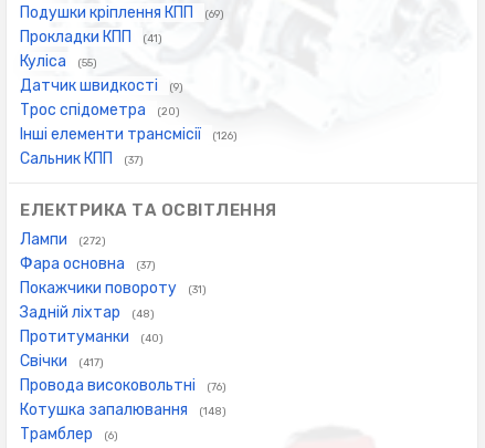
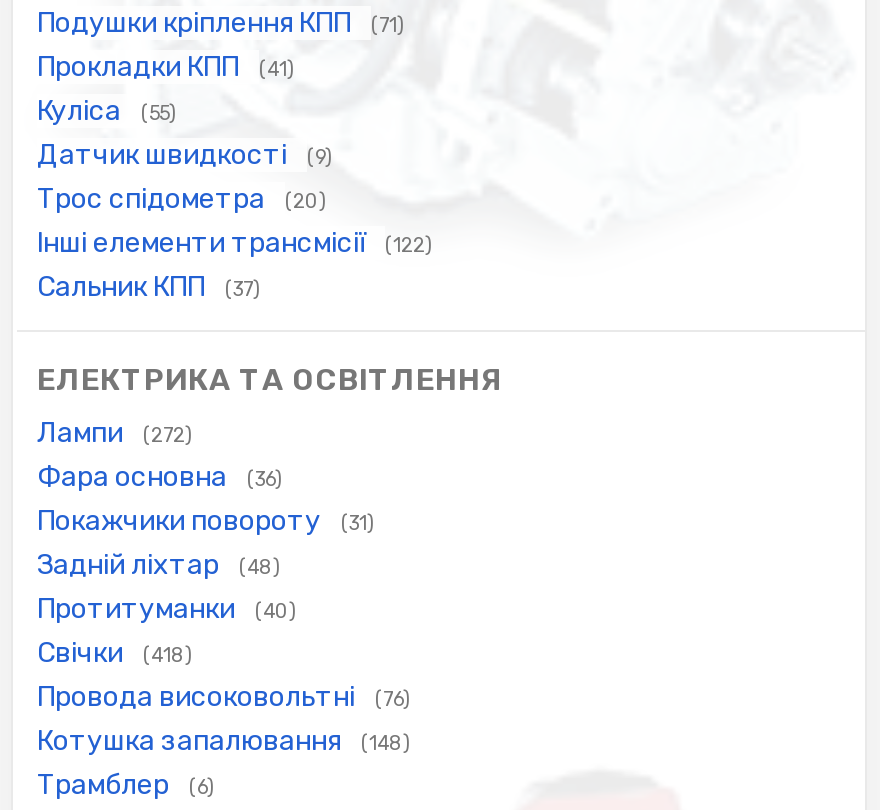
- Подушки кріплення КПП (69)
+ Подушки кріплення КПП (71)

- Інші елементи трансмісії (126)
+ Інші елементи трансмісії (122)

- Фара основна (37)
+ Фара основна (36)

- Свічки (417)
+ Свічки (418)
